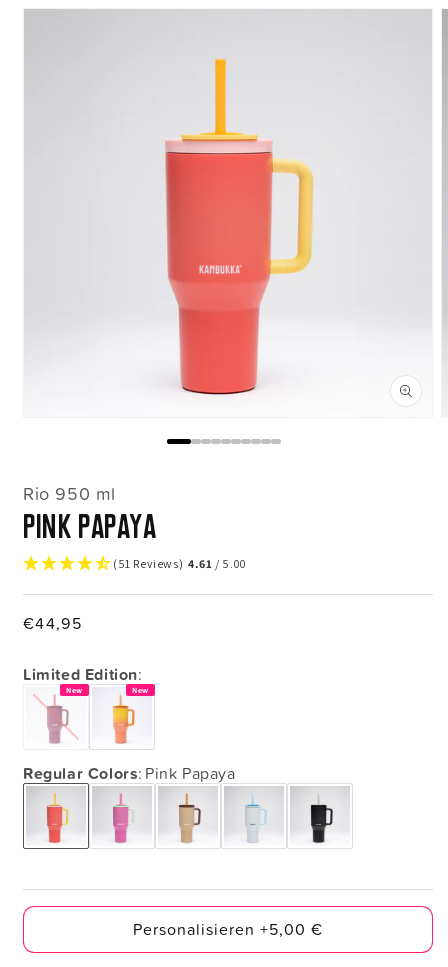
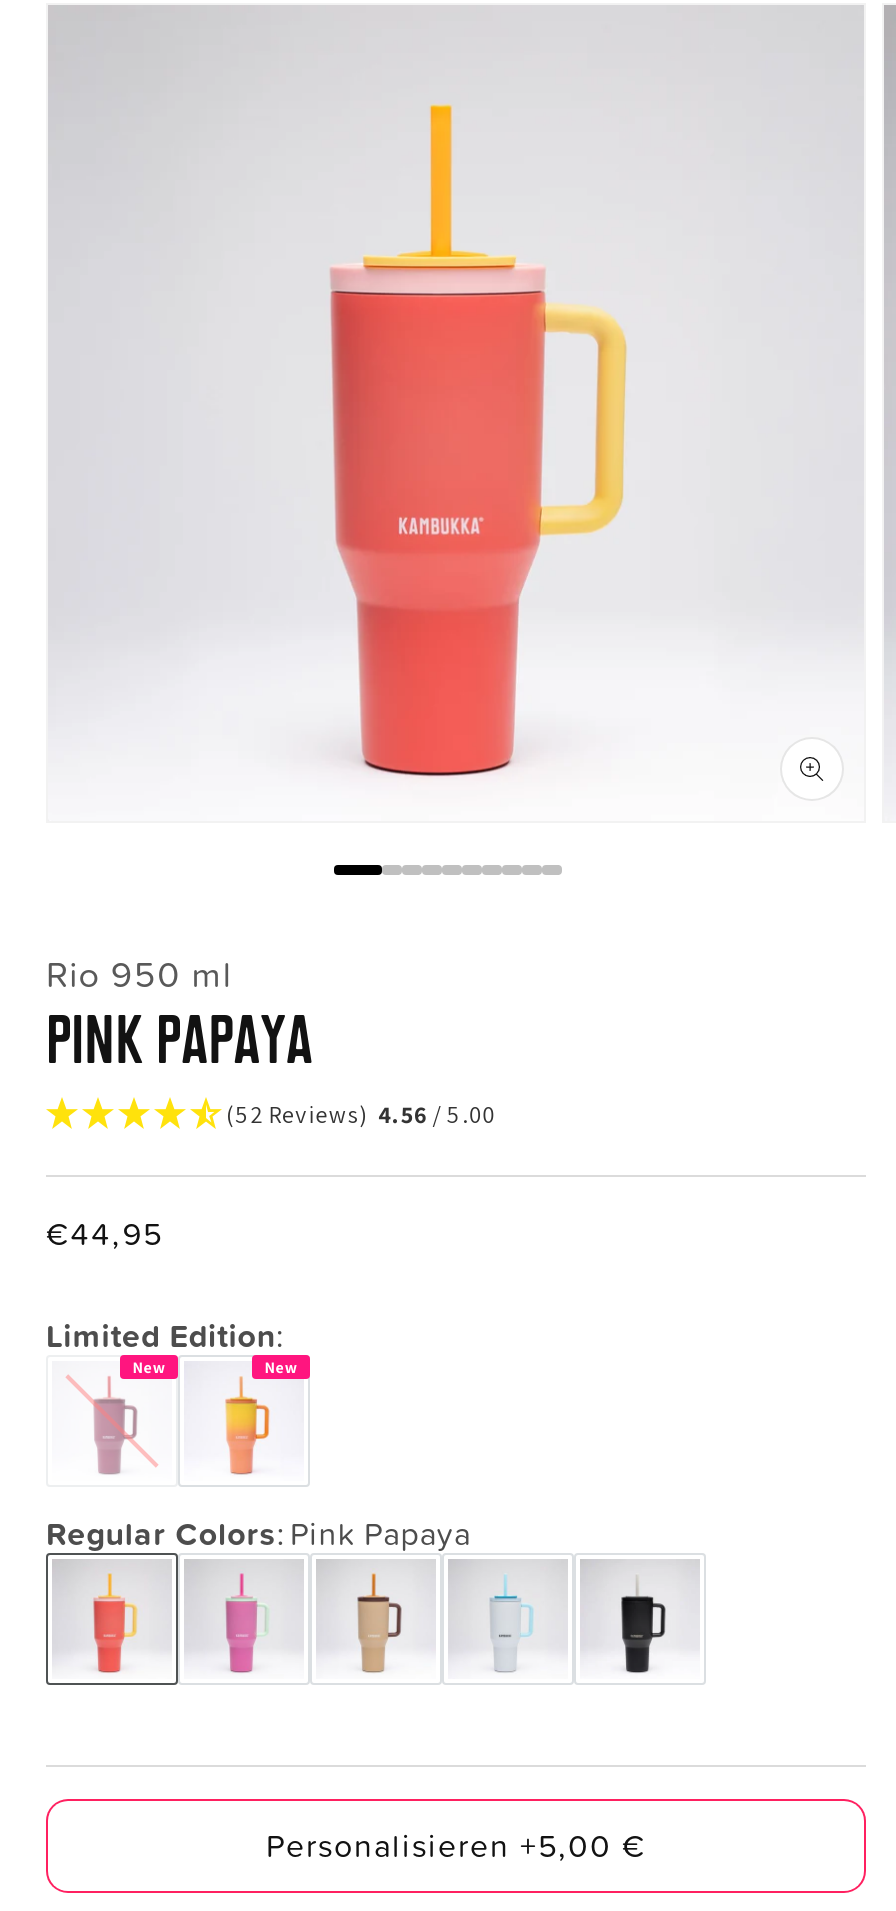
- (51 Reviews) 4.61 / 5.00
+ (52 Reviews) 4.56 / 5.00
